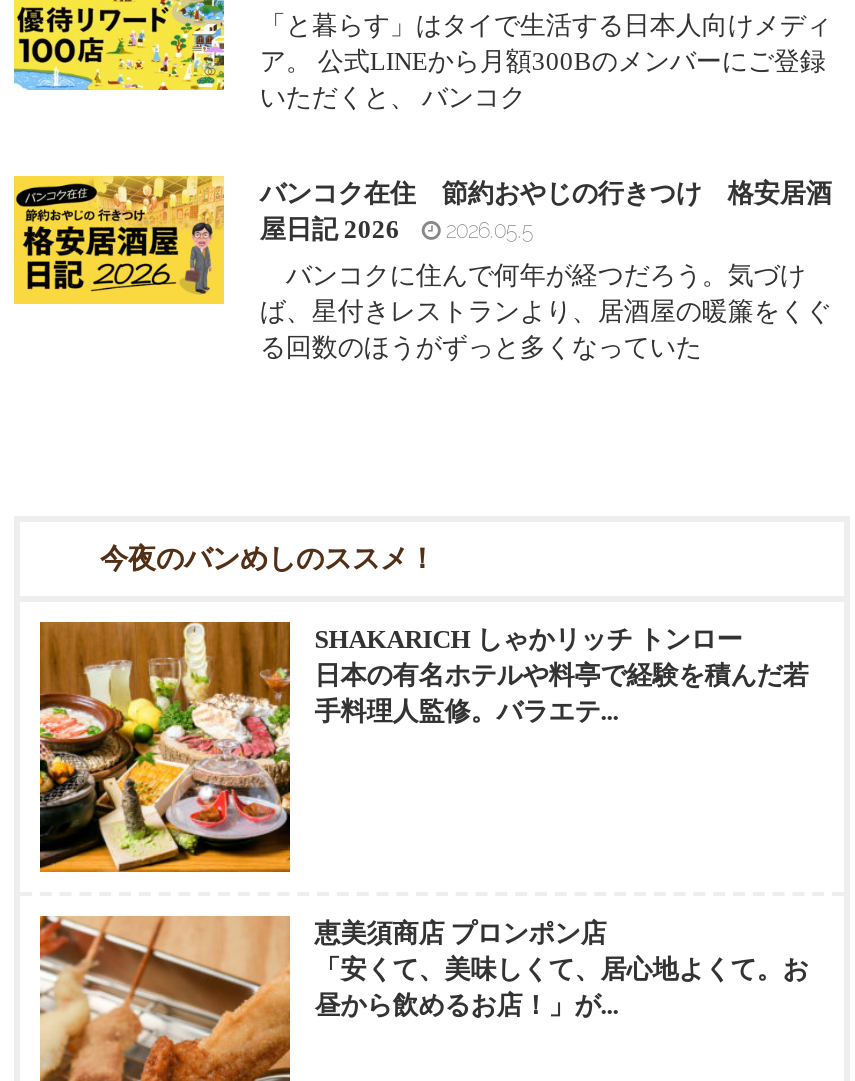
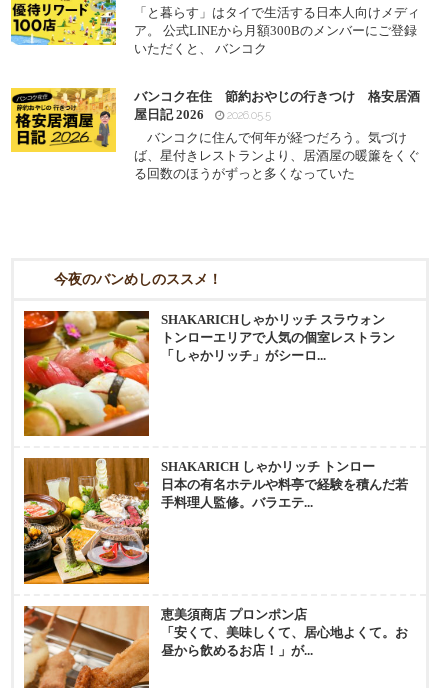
+ [image]
+ SHAKARICHしゃかリッチ スラウォン
+ トンローエリアで人気の個室レストラン
+ 「しゃかリッチ」がシーロ...
